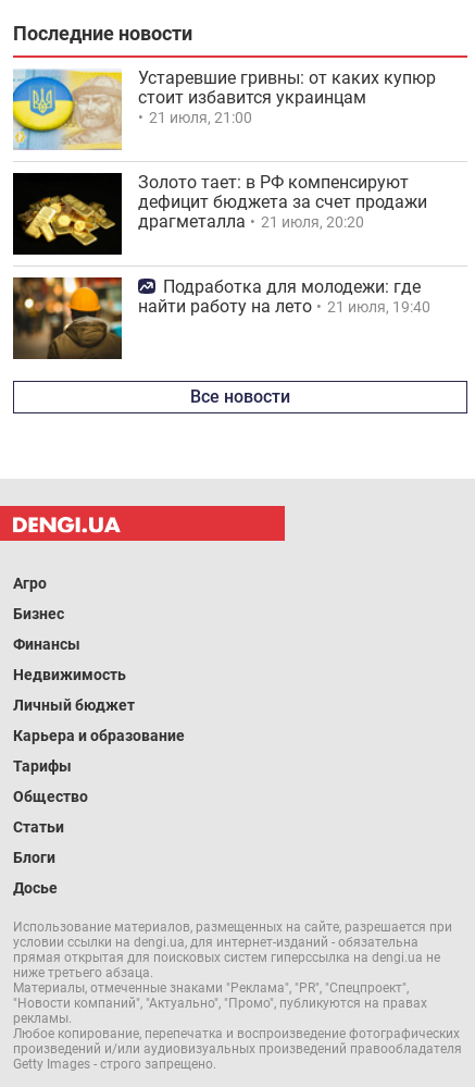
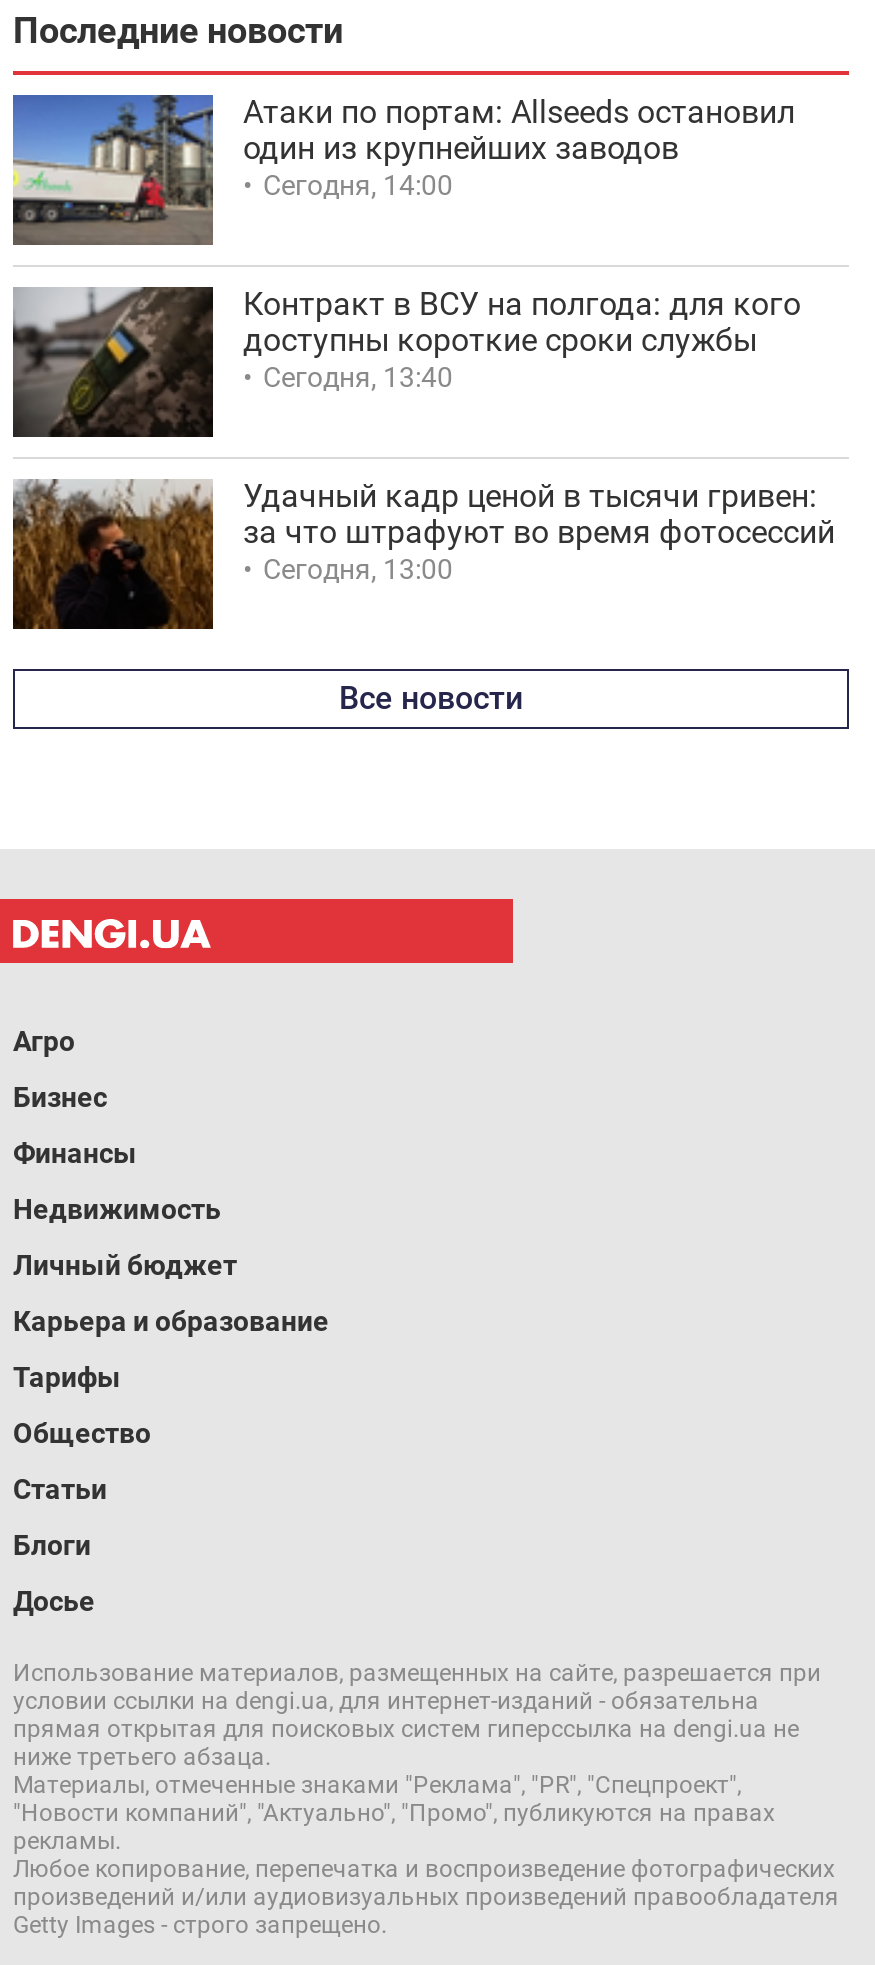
- [image]
- Устаревшие гривны: от каких купюр
- стоит избавится украинцам
- 21 июля, 21:00
+ [image]
+ Атаки по портам: Allseeds остановил
+ один из крупнейших заводов
+ Сегодня, 14:00

- [image]
- Золото тает: в РФ компенсируют
- дефицит бюджета за счет продажи
- драгметалла
- 21 июля, 20:20
+ [image]
+ Контракт в ВСУ на полгода: для кого
+ доступны короткие сроки службы
+ Сегодня, 13:40

- [image]
- Подработка для молодежи: где
- найти работу на лето
- 21 июля, 19:40
+ [image]
+ Удачный кадр ценой в тысячи гривен:
+ за что штрафуют во время фотосессий
+ Сегодня, 13:00
